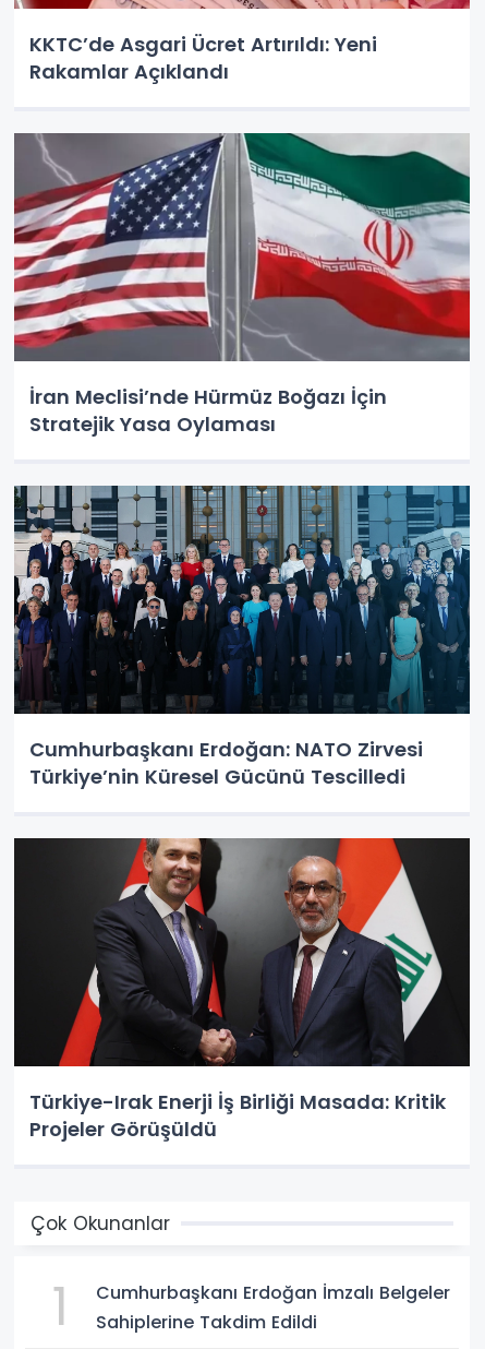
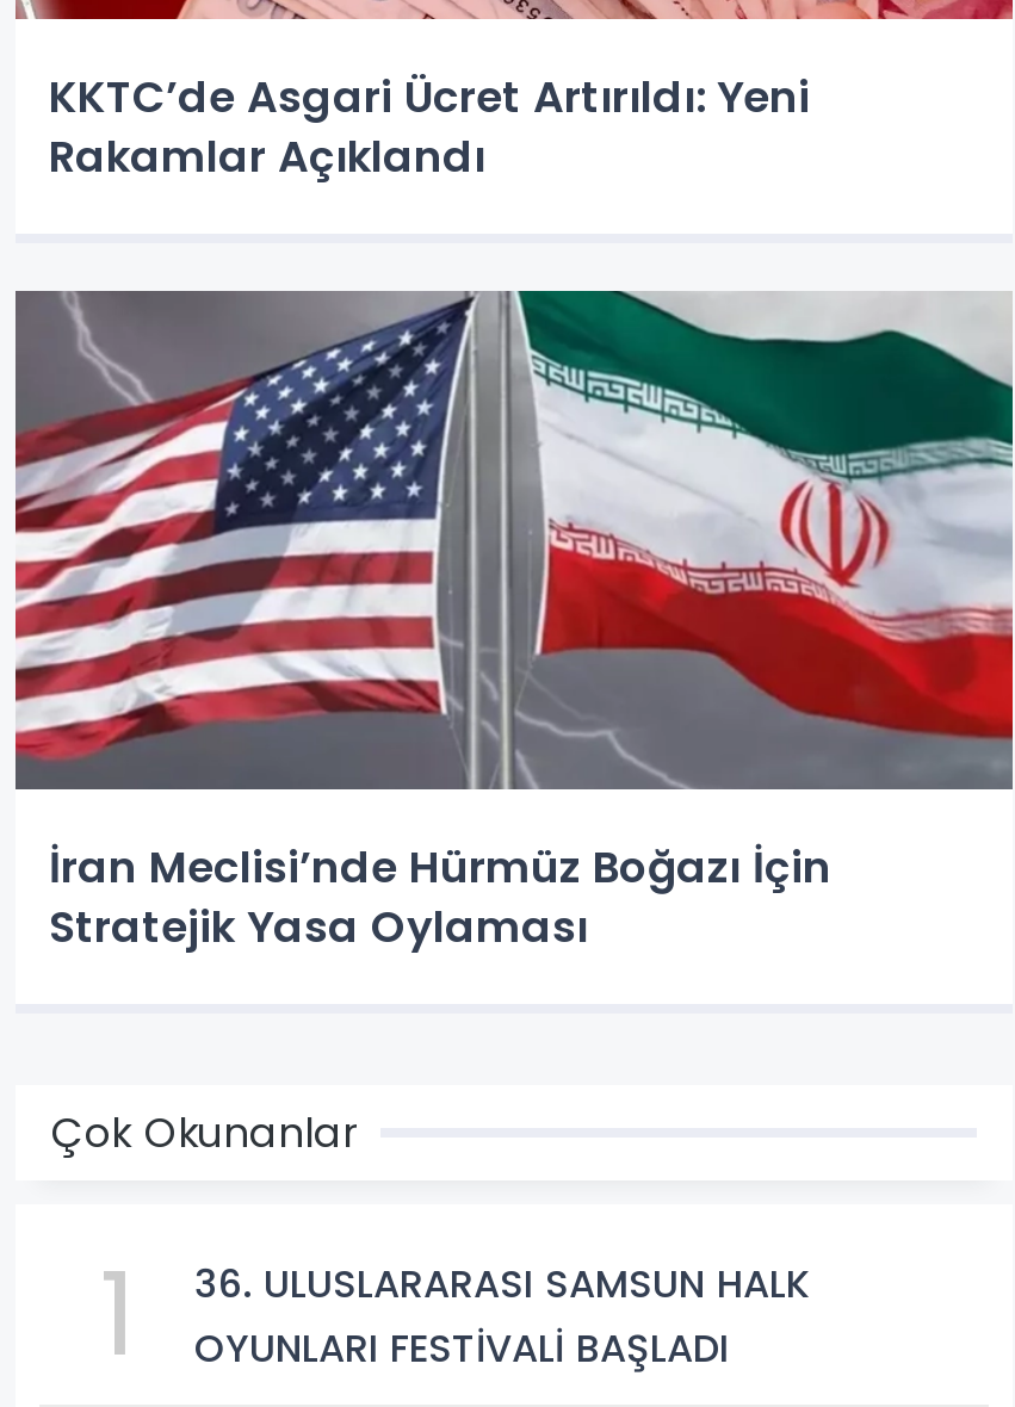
- [image]
- Cumhurbaşkanı Erdoğan: NATO Zirvesi
- Türkiye’nin Küresel Gücünü Tescilledi

- [image]
- Türkiye-Irak Enerji İş Birliği Masada: Kritik
- Projeler Görüşüldü

- Cumhurbaşkanı Erdoğan İmzalı Belgeler
- Sahiplerine Takdim Edildi
+ 36. ULUSLARARASI SAMSUN HALK
+ OYUNLARI FESTİVALİ BAŞLADI
